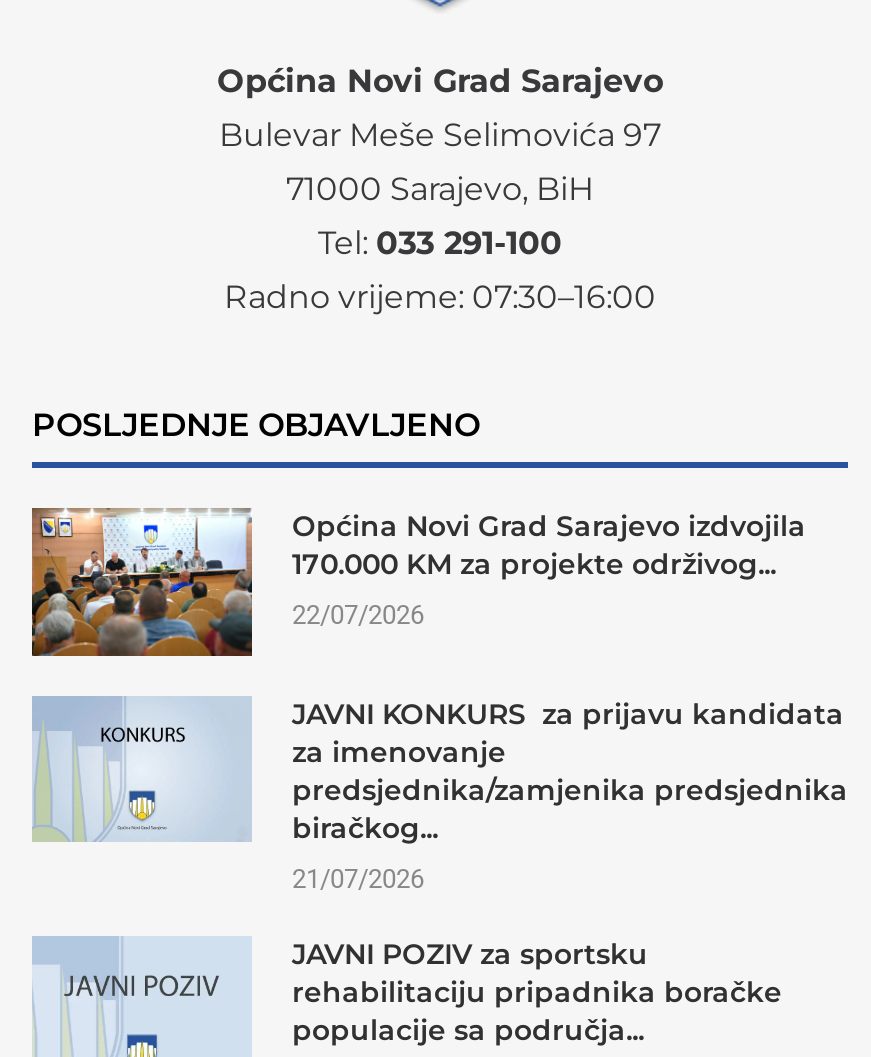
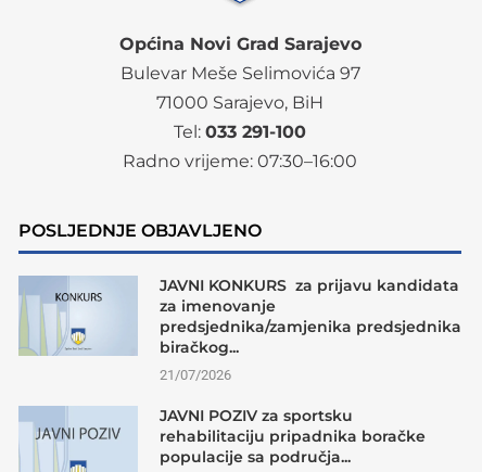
- [image]
- Općina Novi Grad Sarajevo izdvojila
- 170.000 KM za projekte održivog...
- 22/07/2026
